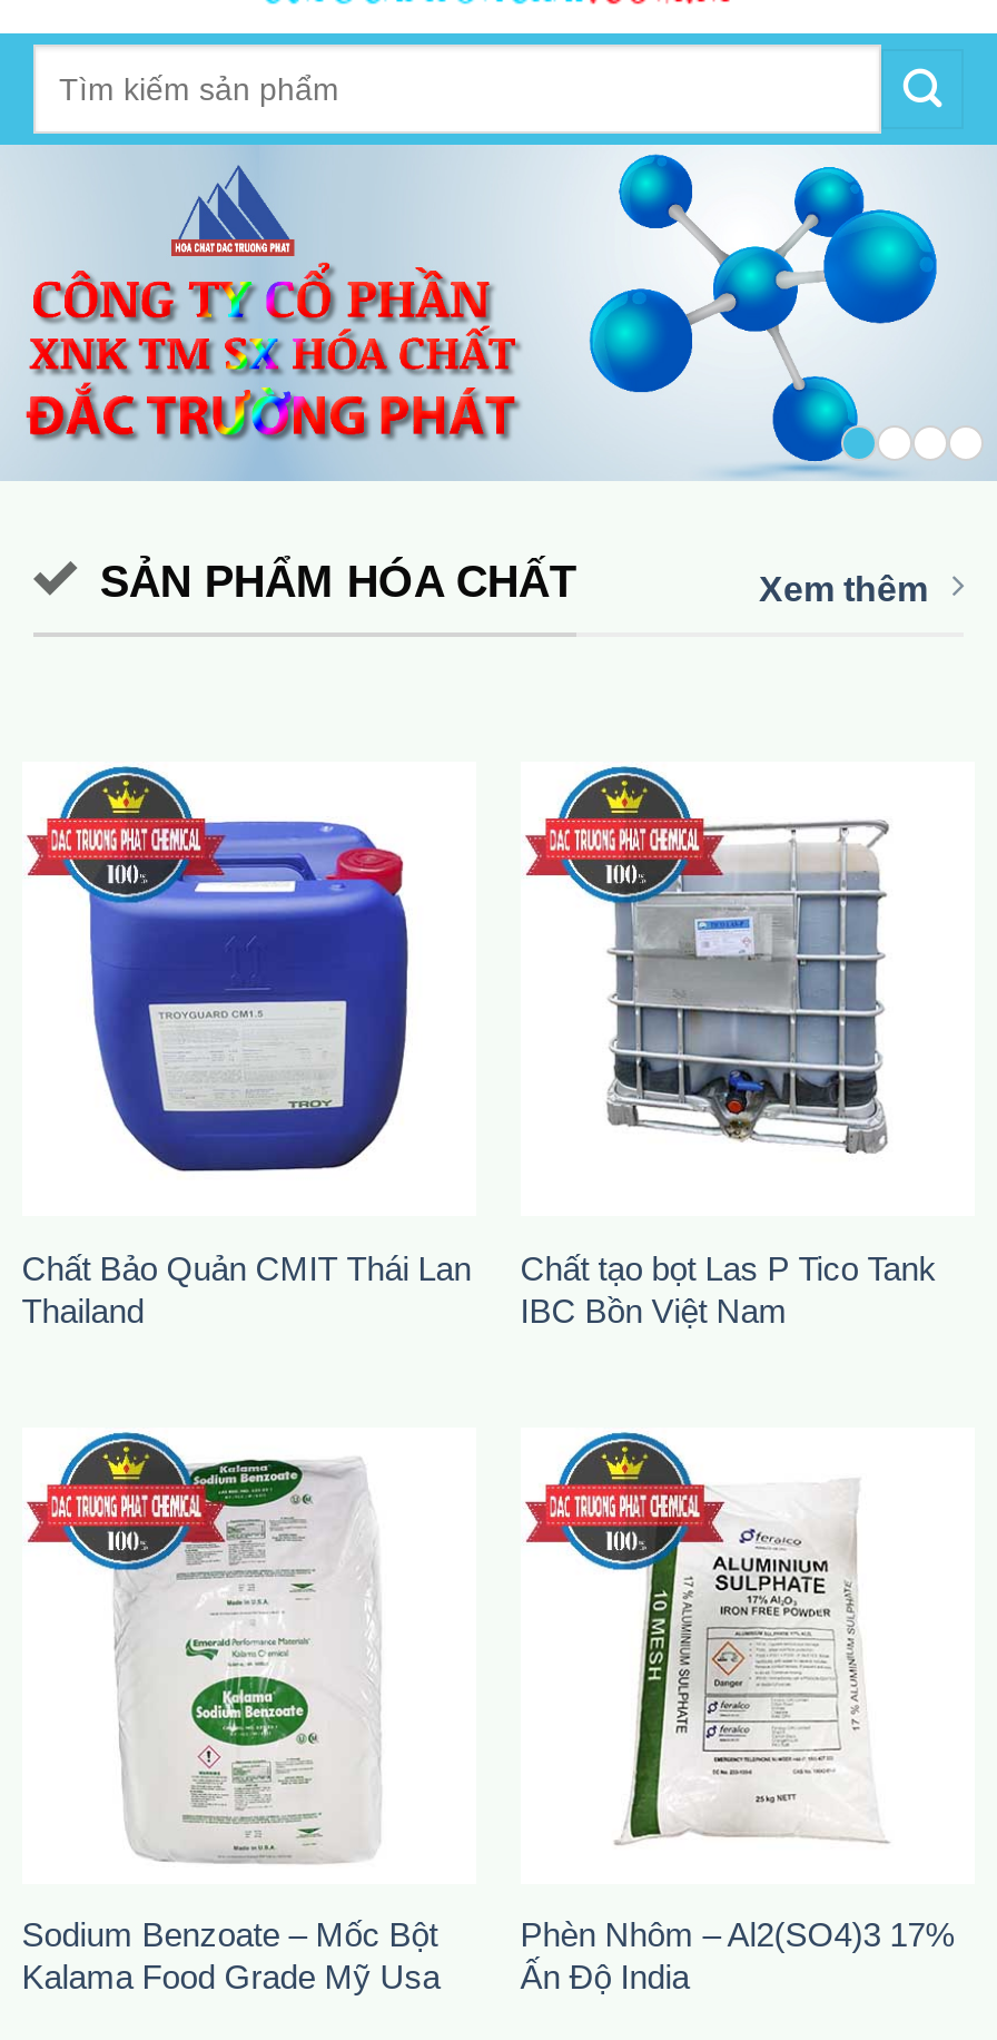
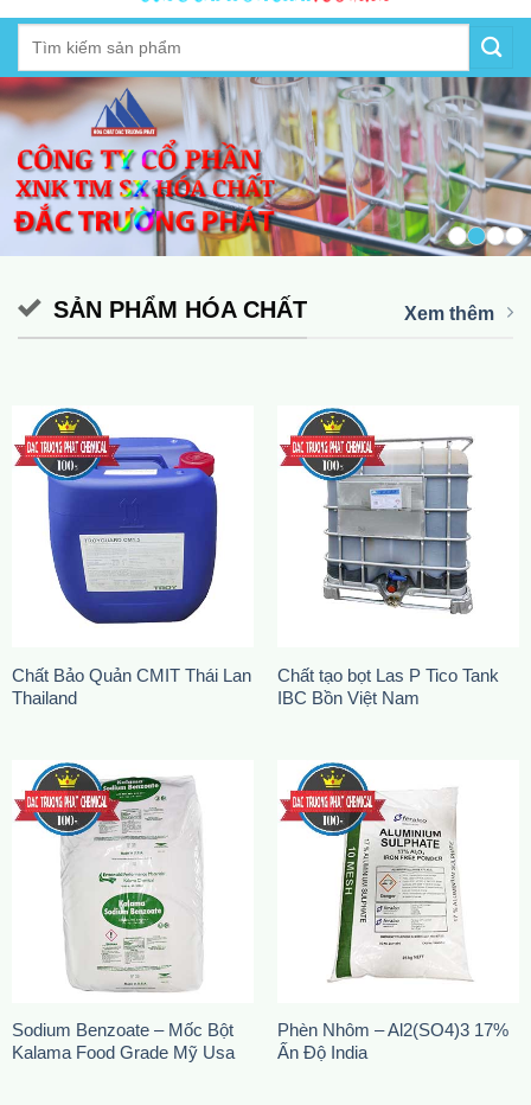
- [image]
+ [image]
